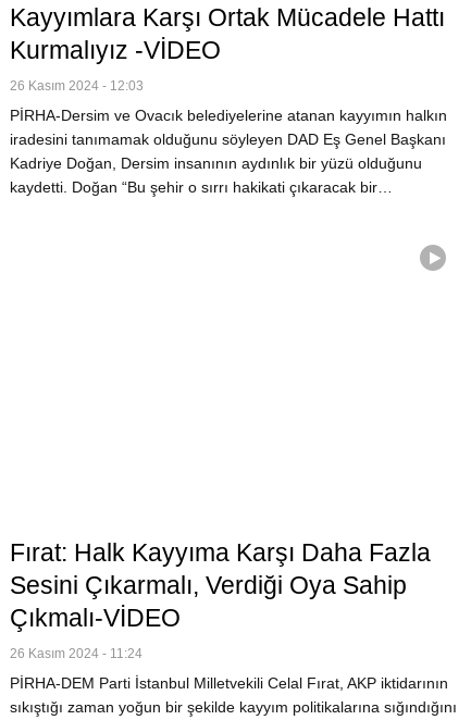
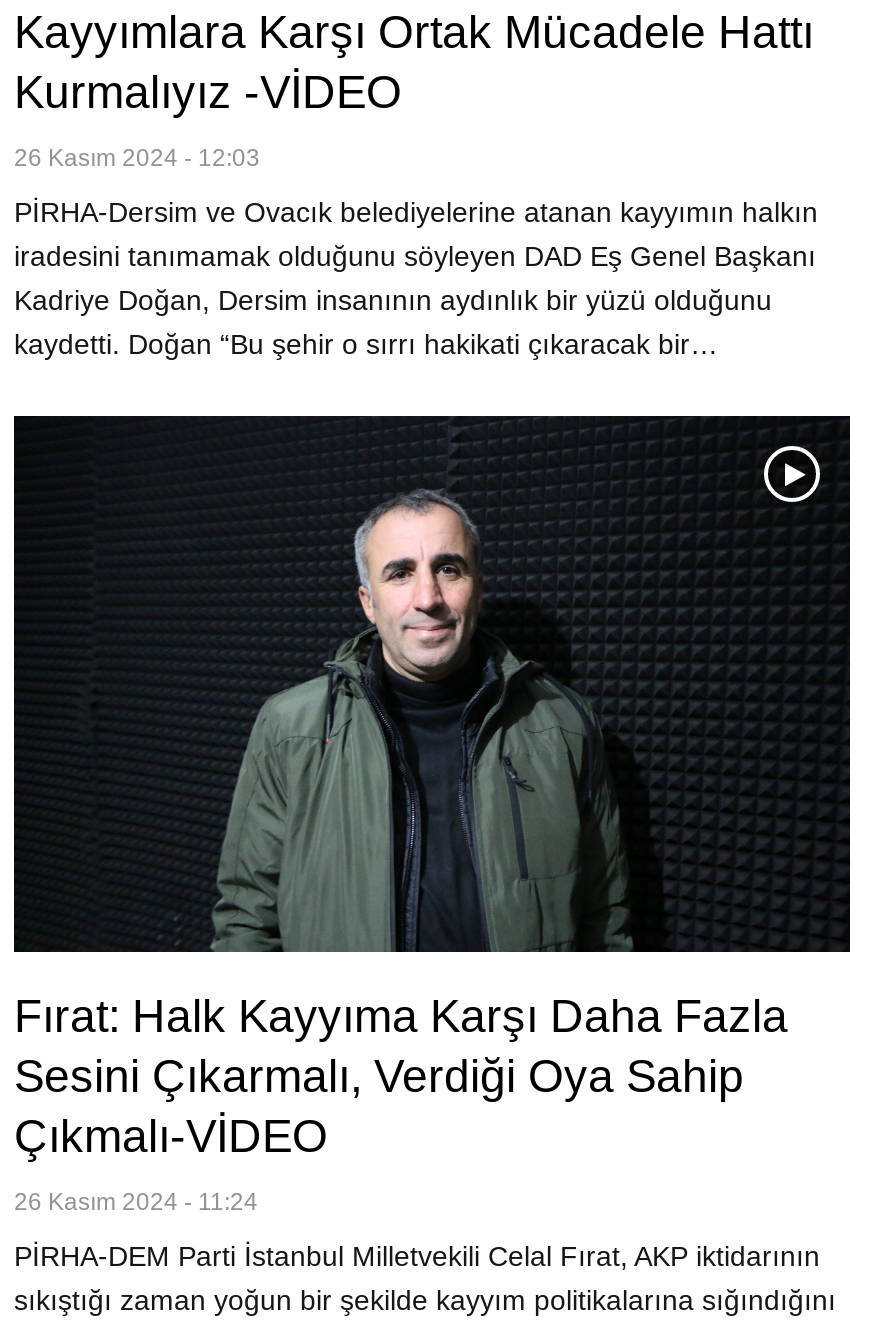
+ [image]
